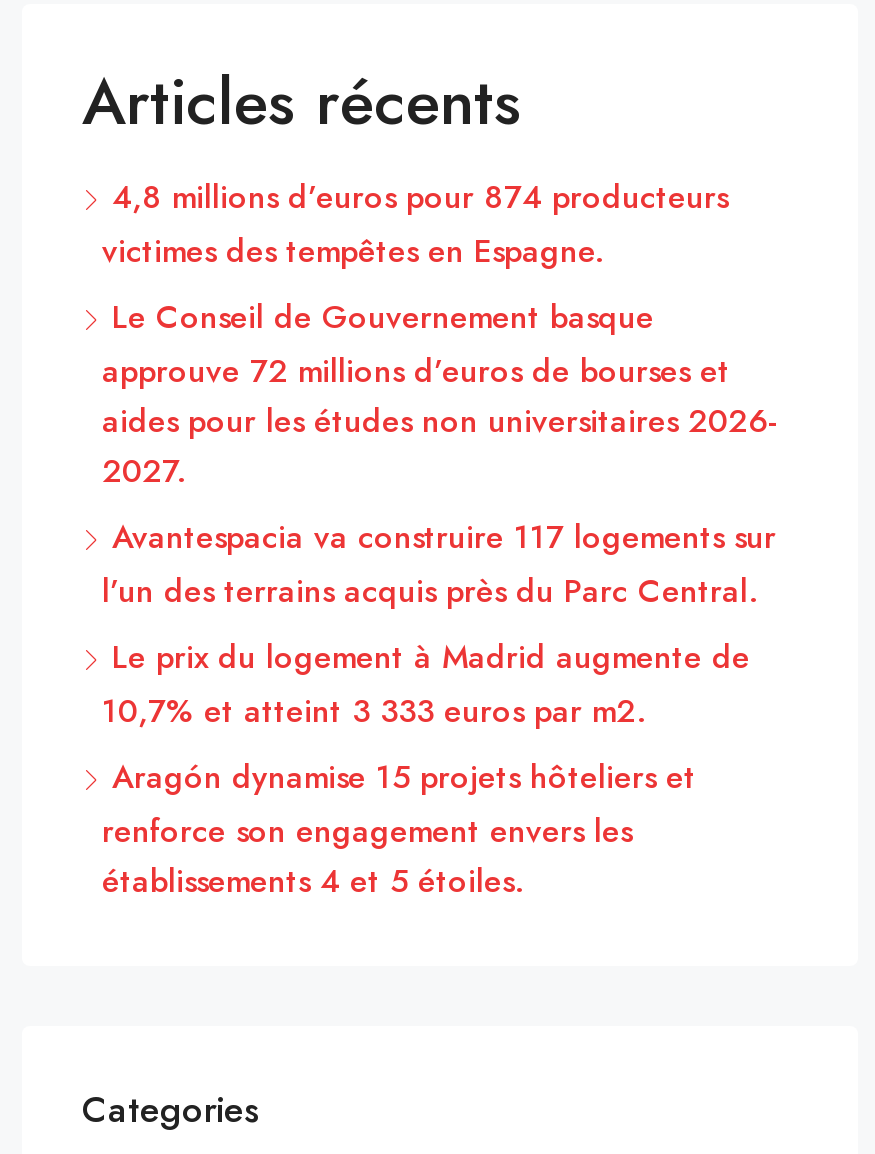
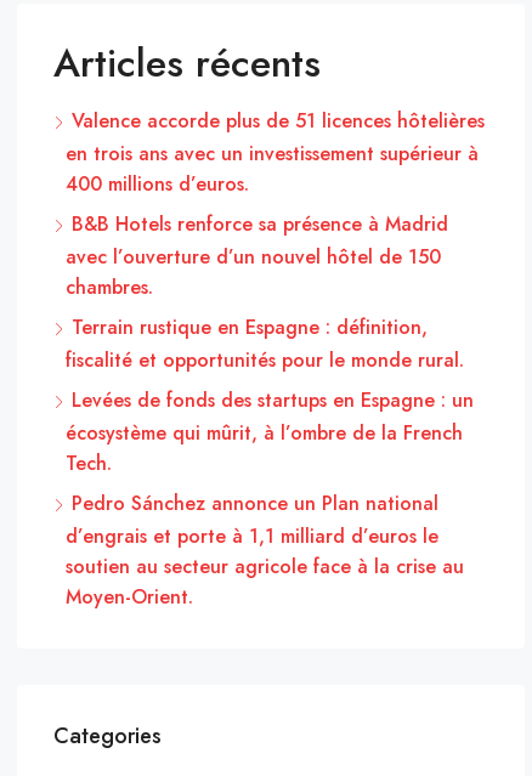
- 4,8 millions d’euros pour 874 producteurs
- victimes des tempêtes en Espagne.
- Le Conseil de Gouvernement basque
- approuve 72 millions d’euros de bourses et
- aides pour les études non universitaires 2026-
- 2027.
- Avantespacia va construire 117 logements sur
- l’un des terrains acquis près du Parc Central.
- Le prix du logement à Madrid augmente de
- 10,7% et atteint 3 333 euros par m2.
- Aragón dynamise 15 projets hôteliers et
- renforce son engagement envers les
- établissements 4 et 5 étoiles.
+ Valence accorde plus de 51 licences hôtelières
+ en trois ans avec un investissement supérieur à
+ 400 millions d’euros.
+ B&B Hotels renforce sa présence à Madrid
+ avec l’ouverture d’un nouvel hôtel de 150
+ chambres.
+ Terrain rustique en Espagne : définition,
+ fiscalité et opportunités pour le monde rural.
+ Levées de fonds des startups en Espagne : un
+ écosystème qui mûrit, à l’ombre de la French
+ Tech.
+ Pedro Sánchez annonce un Plan national
+ d’engrais et porte à 1,1 milliard d’euros le
+ soutien au secteur agricole face à la crise au
+ Moyen-Orient.
